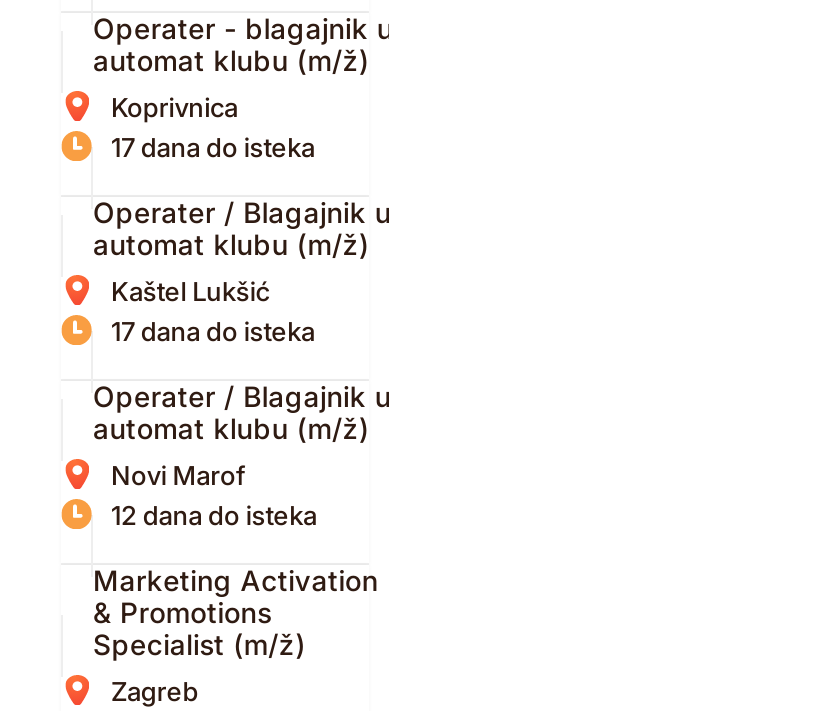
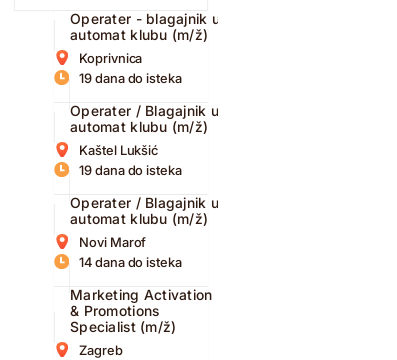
- 17 dana do isteka
+ 19 dana do isteka

- 17 dana do isteka
+ 19 dana do isteka

- 12 dana do isteka
+ 14 dana do isteka
